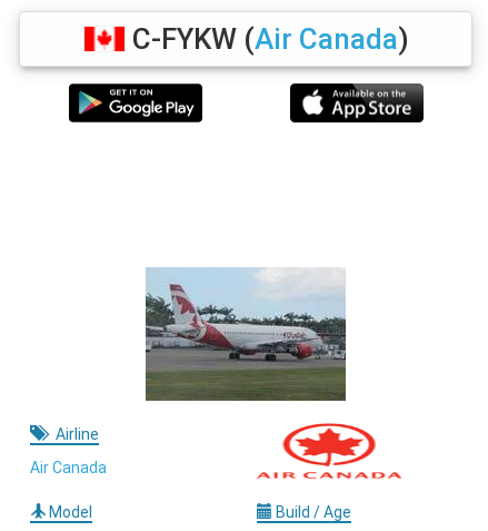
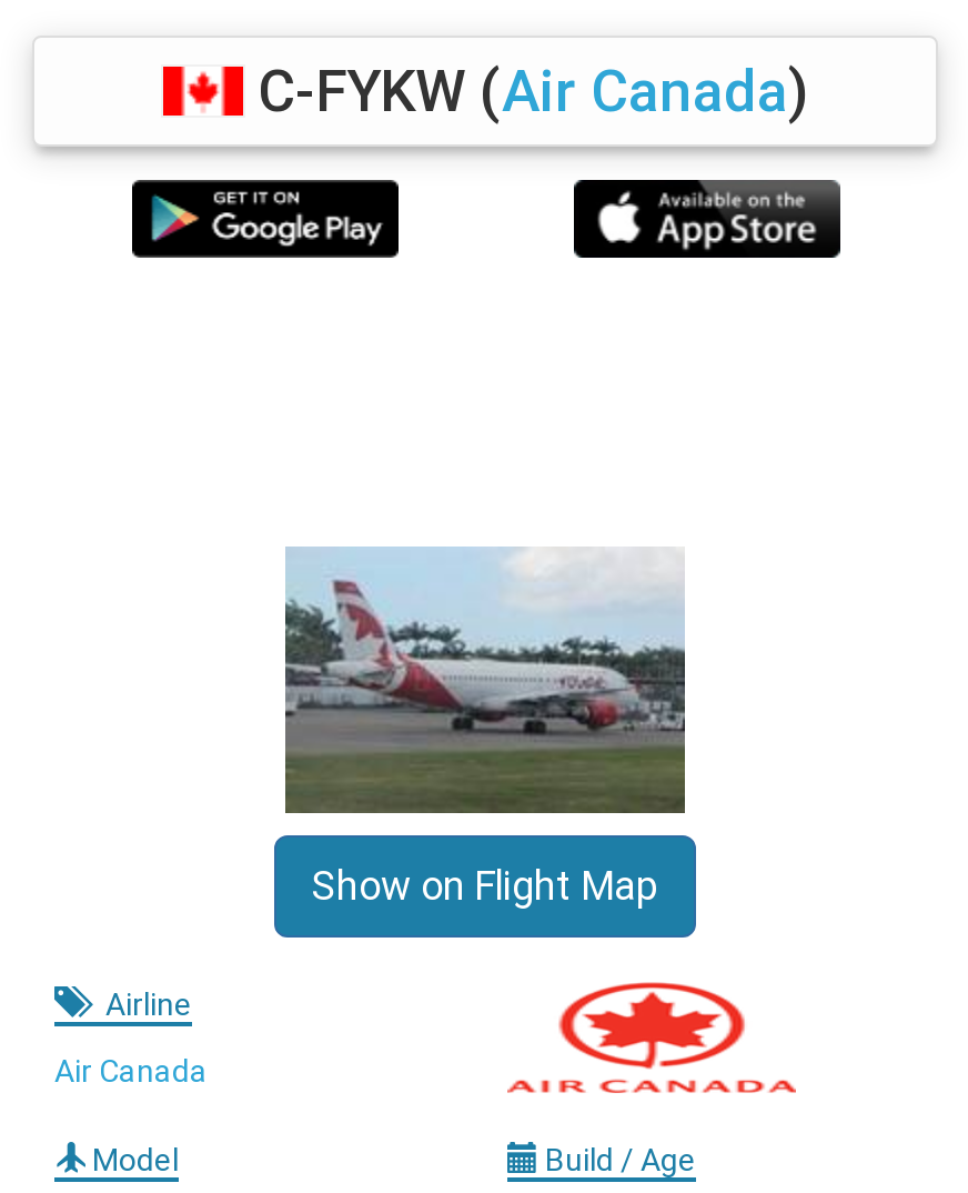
+ Show on Flight Map
